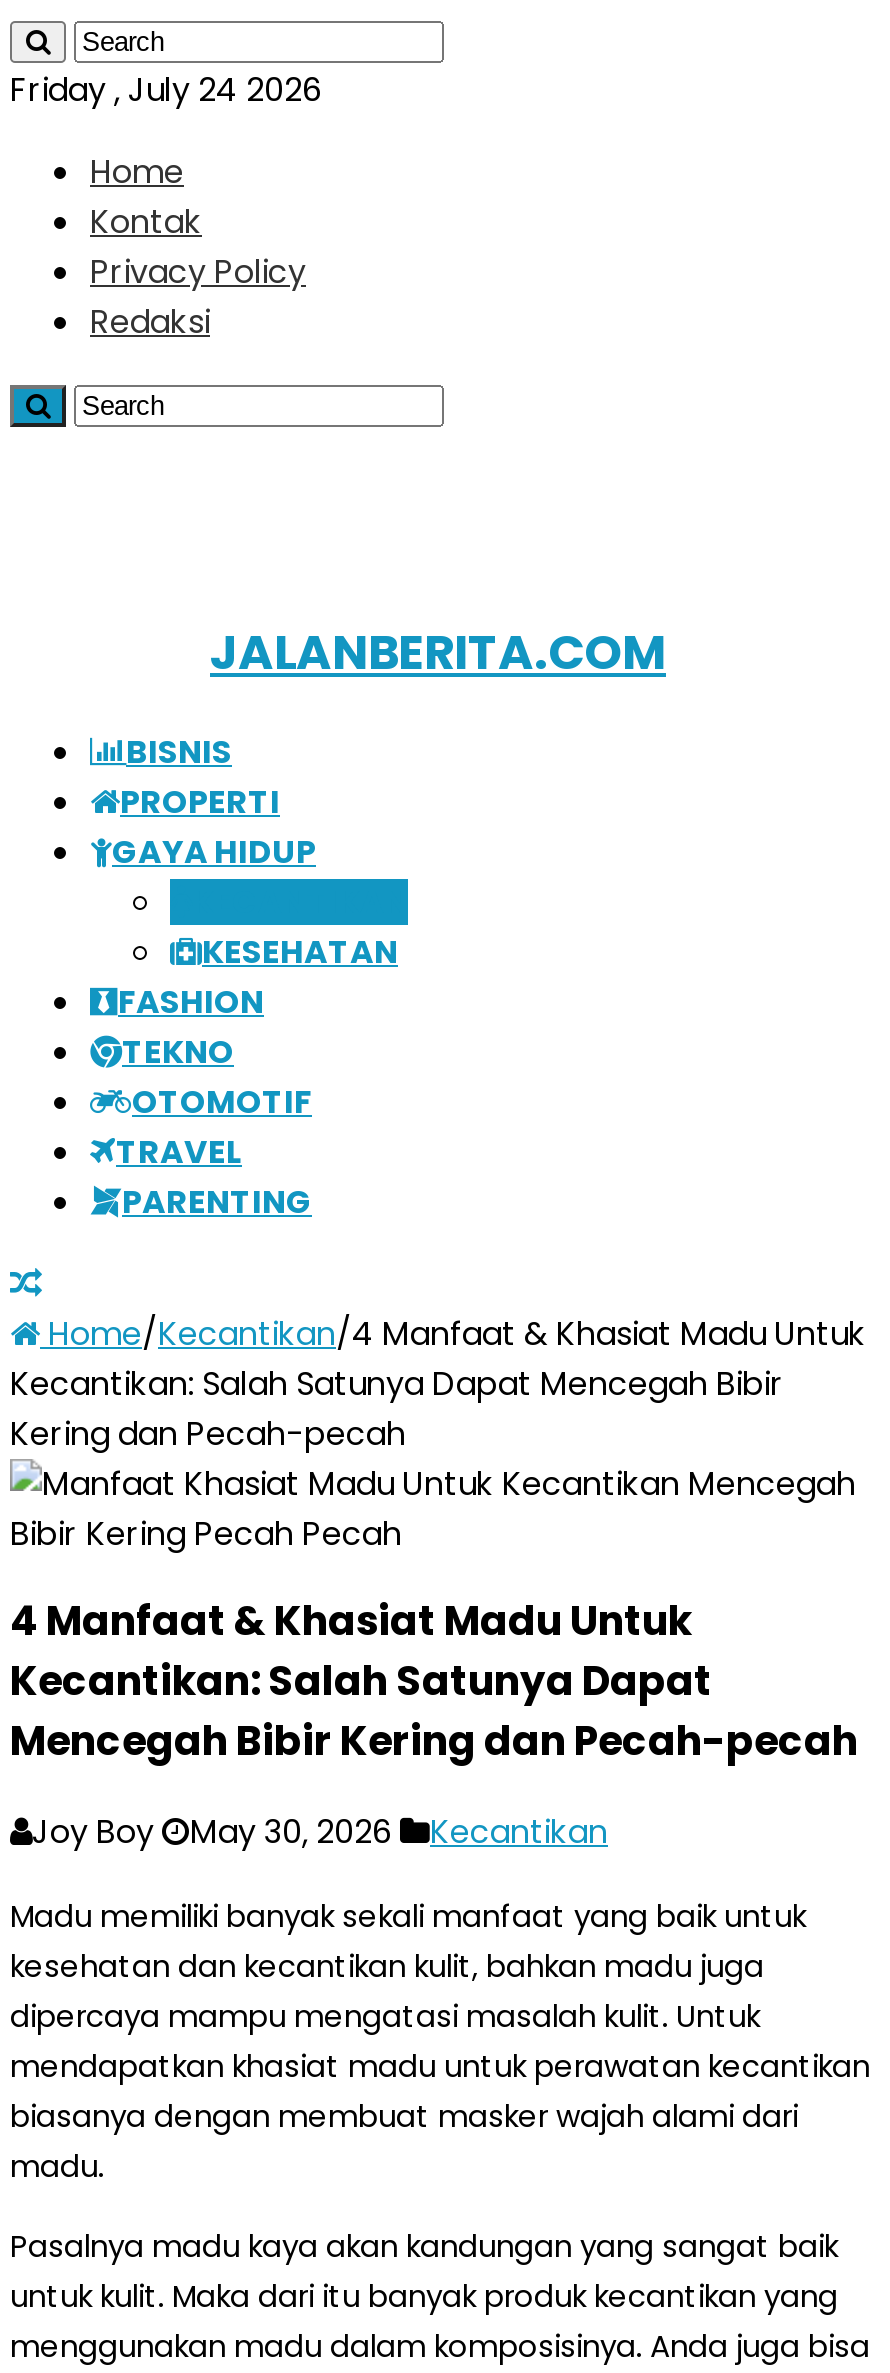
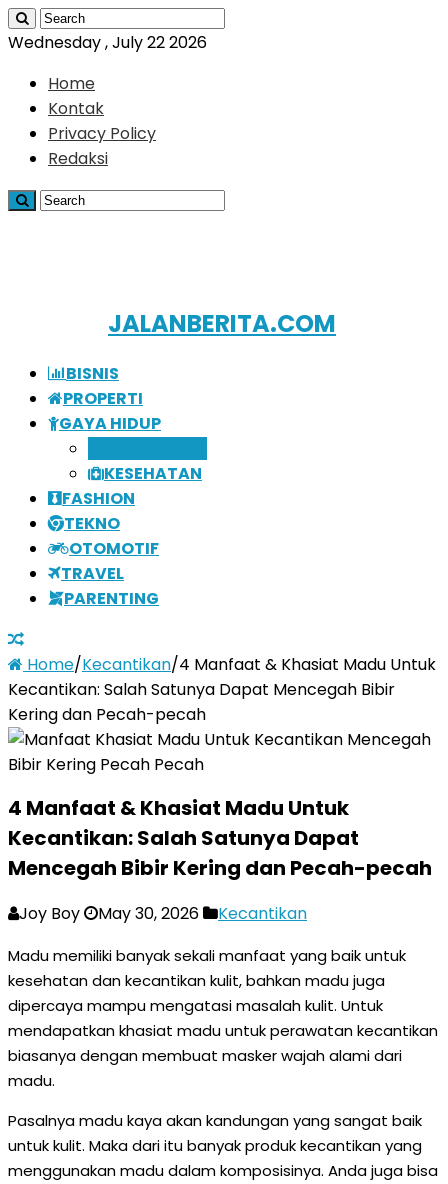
- Friday , July 24 2026
+ Wednesday , July 22 2026
